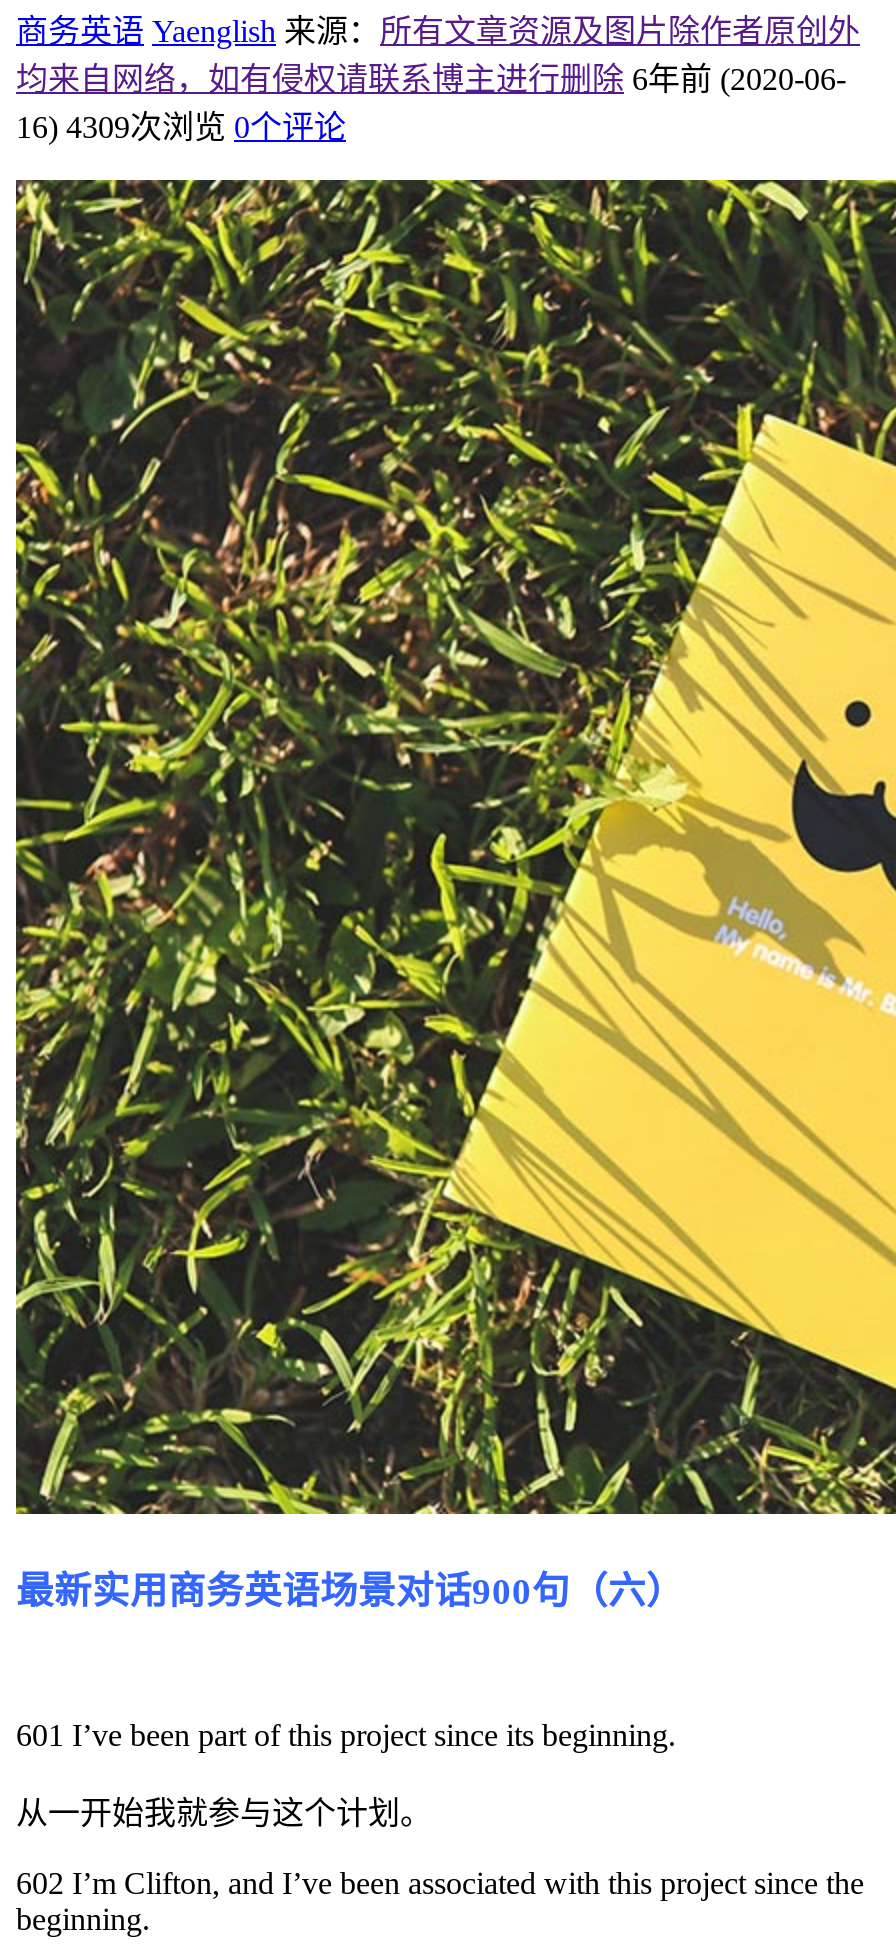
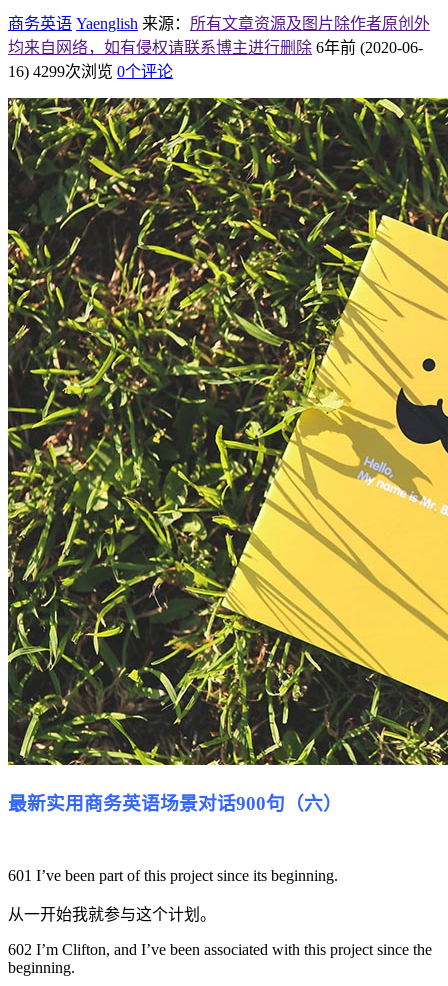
- 16) 4309次浏览 0个评论
+ 16) 4299次浏览 0个评论
